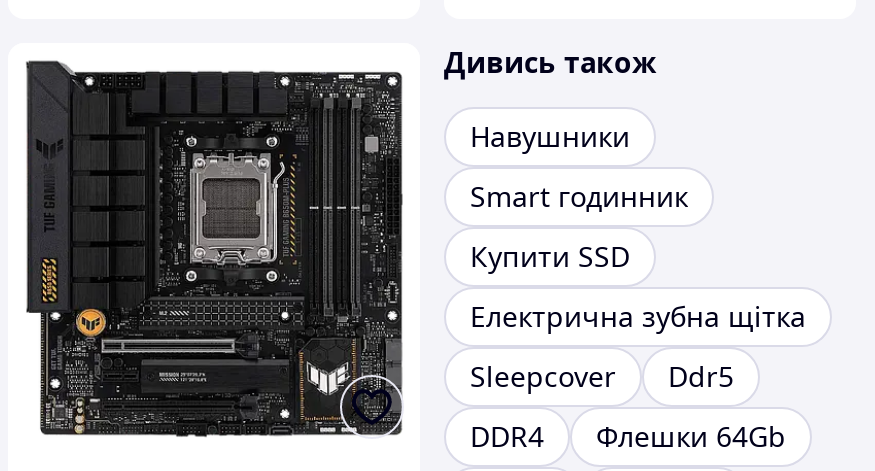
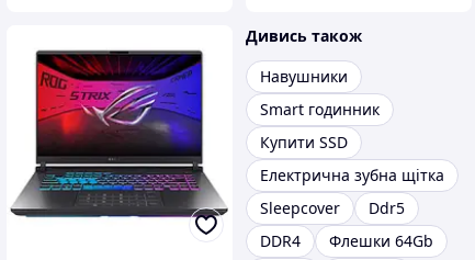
- [image]
+ [image]
